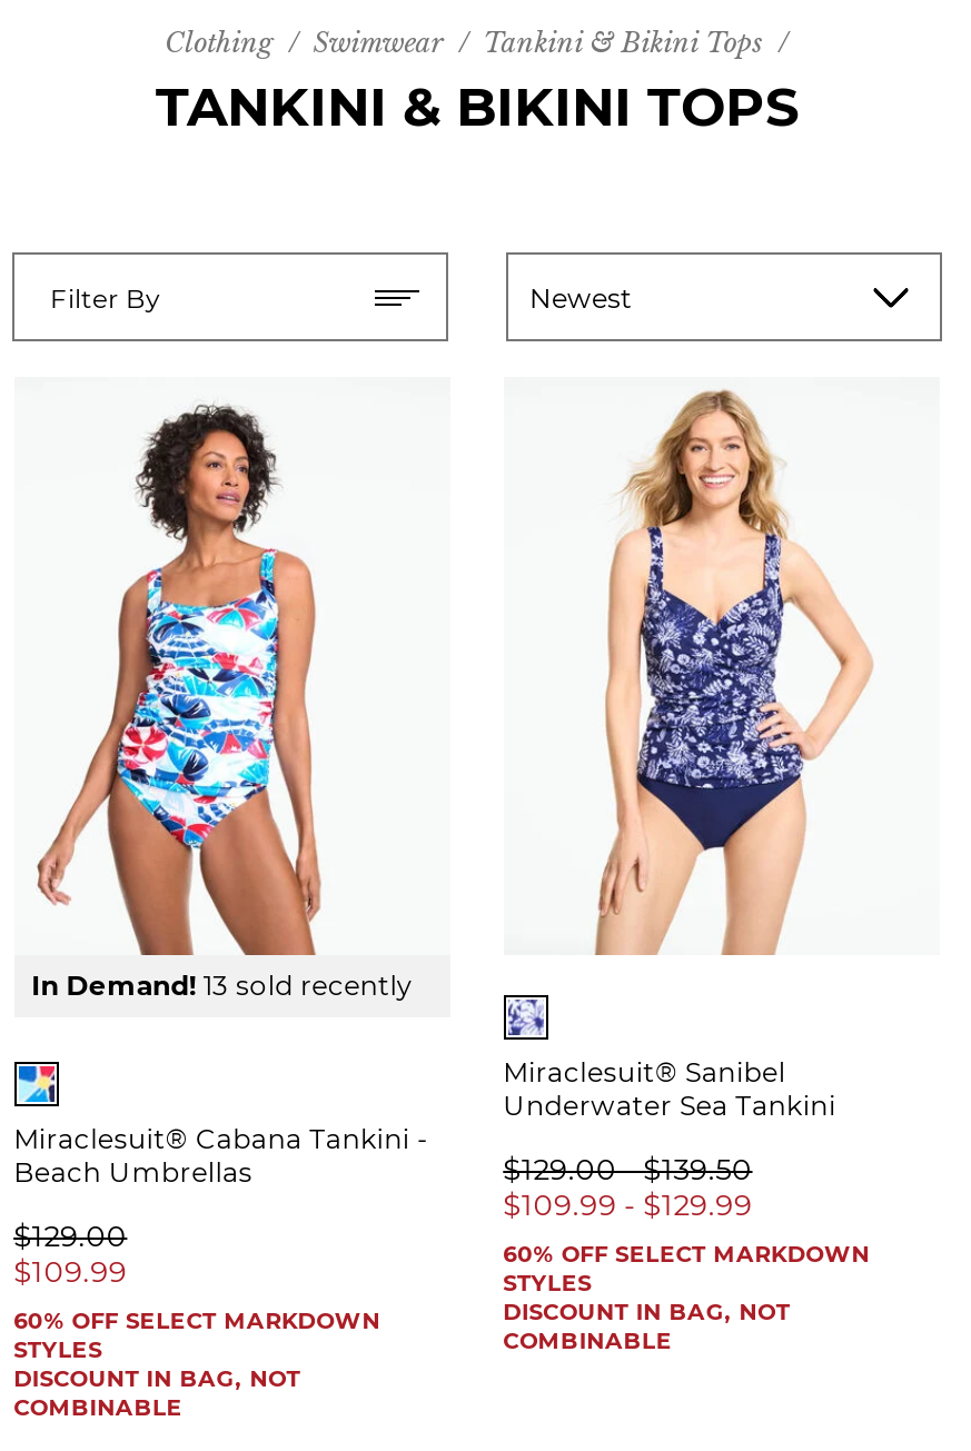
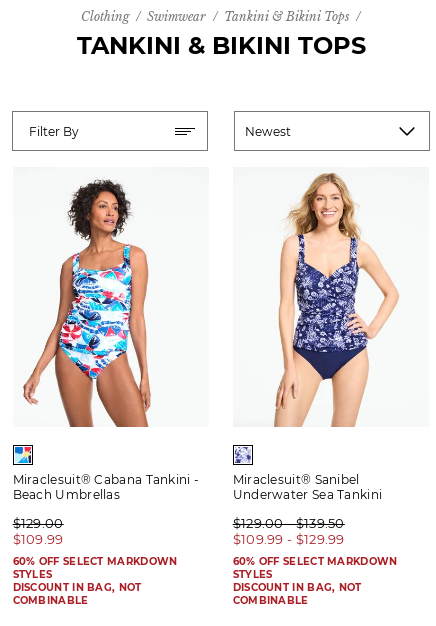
- In Demand! 13 sold recently
